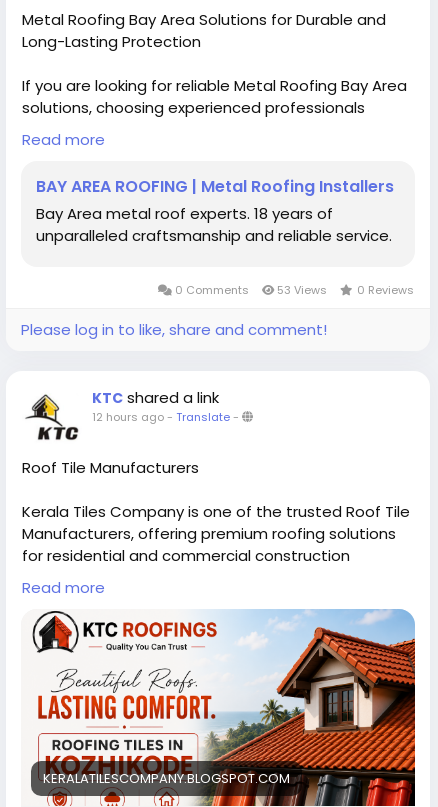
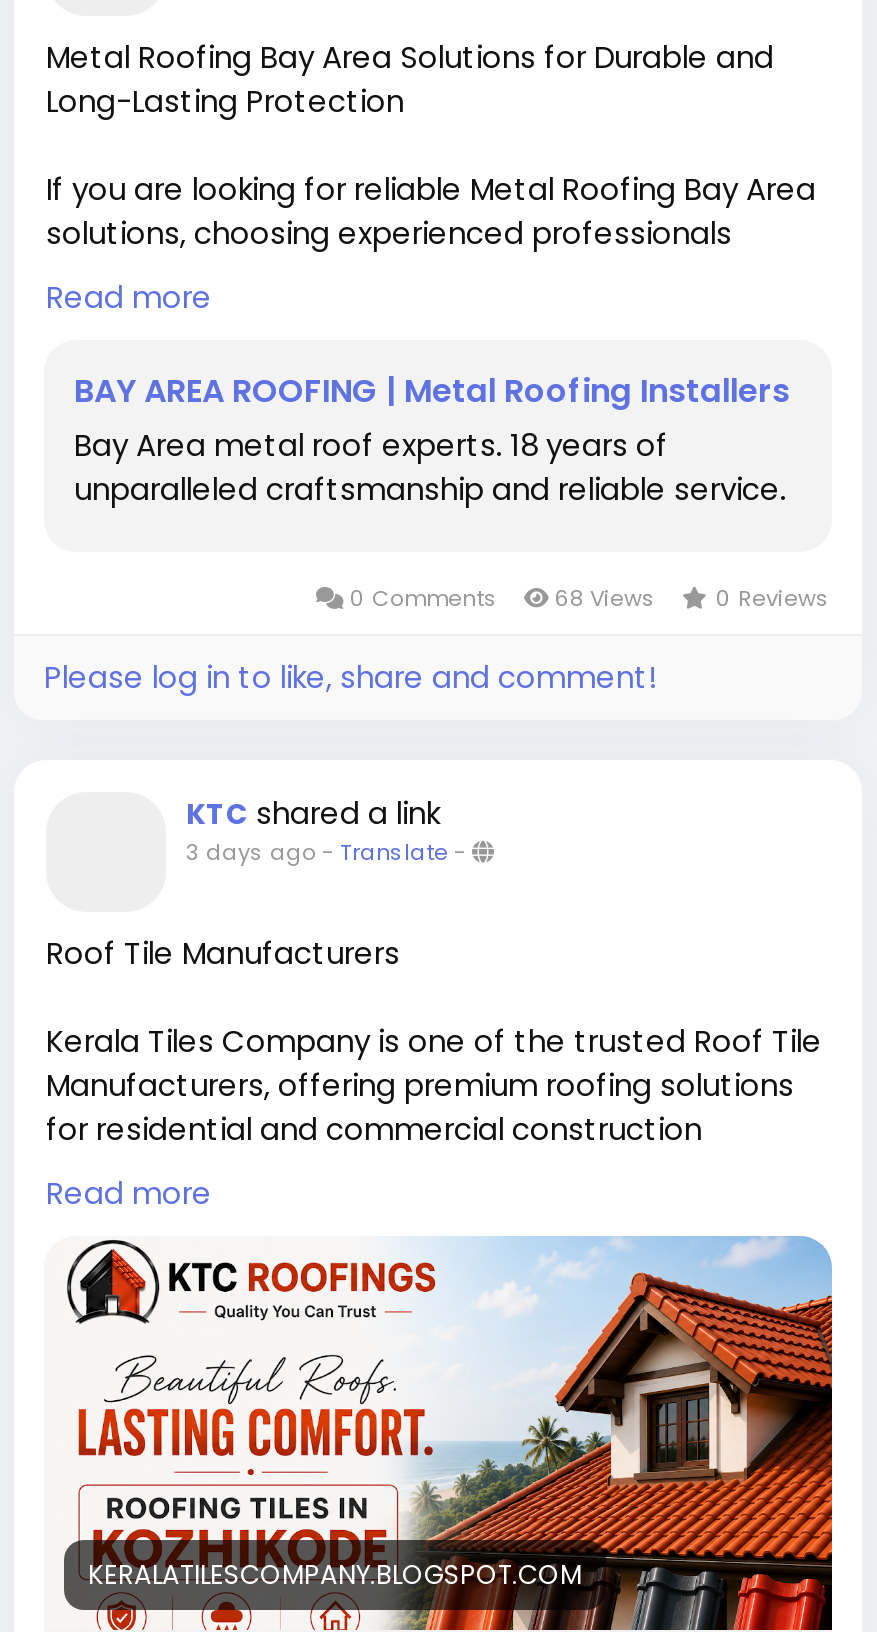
- 0 Comments 53 Views 0 Reviews
+ 0 Comments 68 Views 0 Reviews

- [image]

- 12 hours ago - Translate -
+ 3 days ago - Translate -
